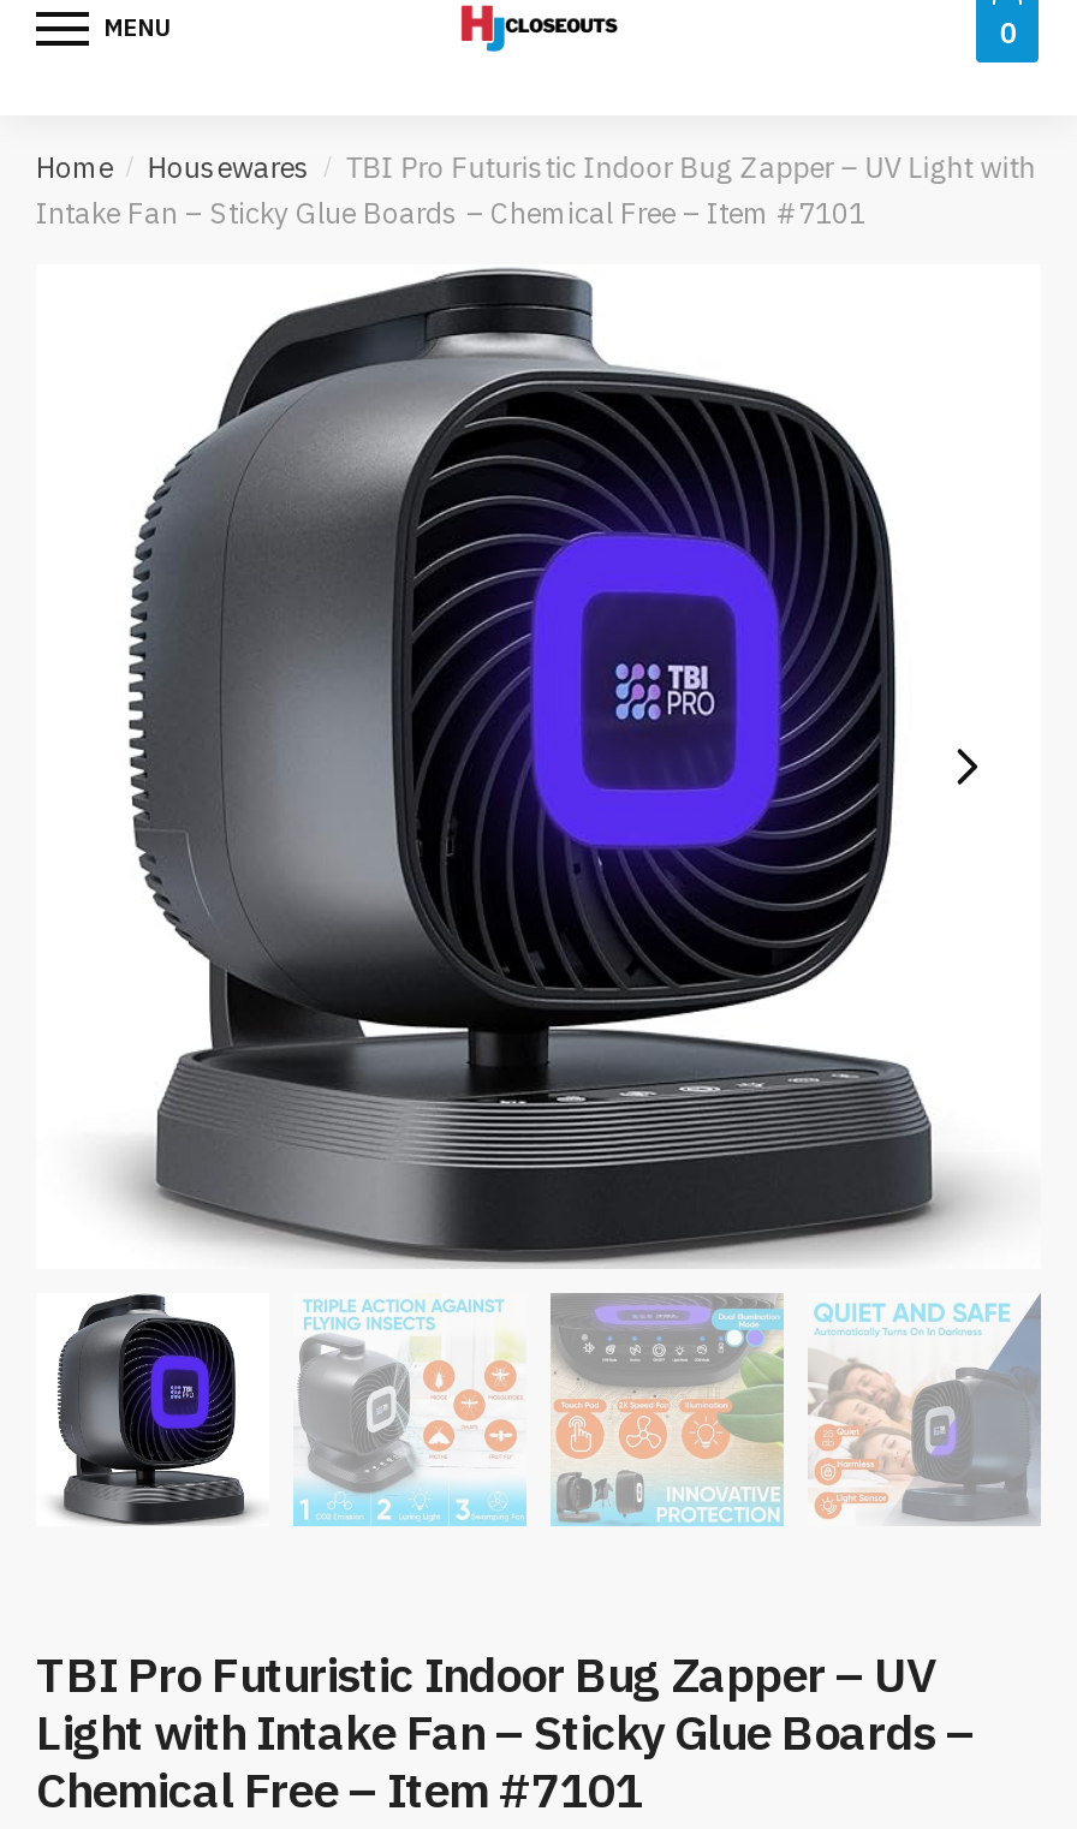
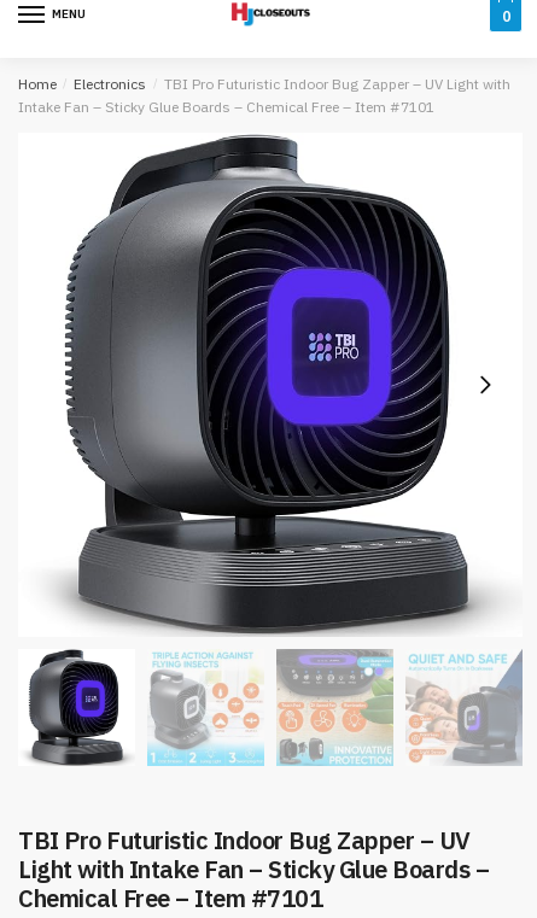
- Home / Housewares / TBI Pro Futuristic Indoor Bug Zapper – UV Light with
+ Home / Electronics / TBI Pro Futuristic Indoor Bug Zapper – UV Light with
